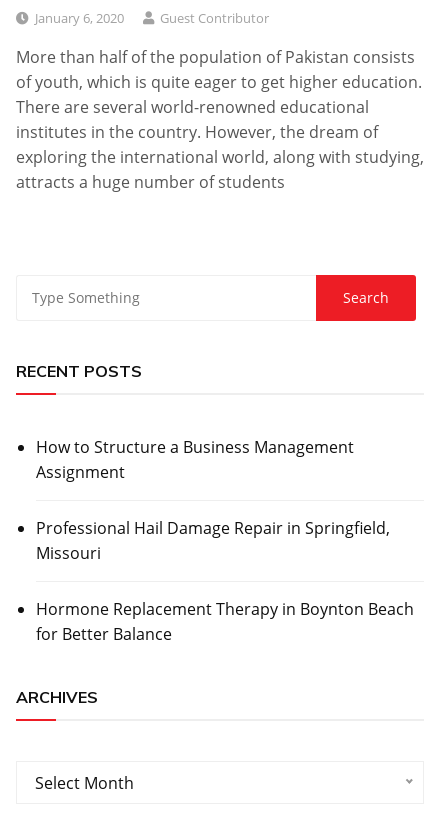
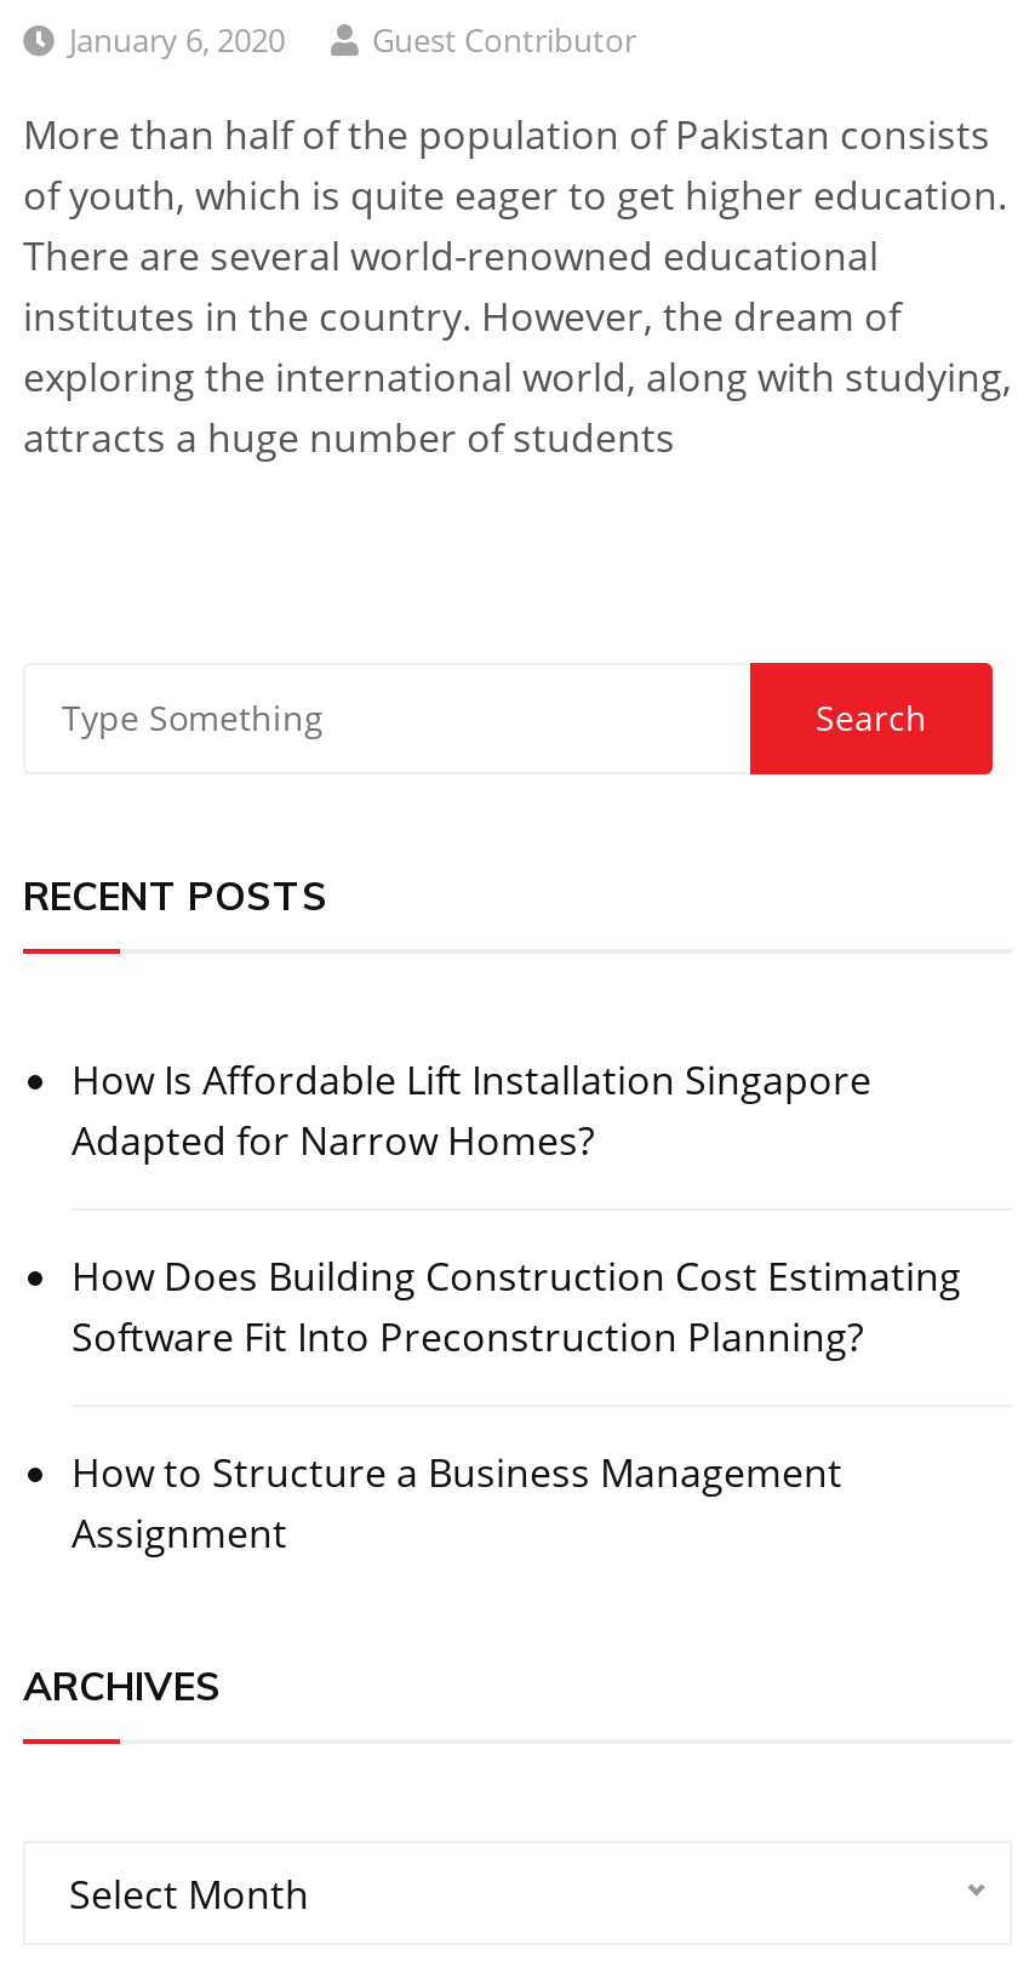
+ How Is Affordable Lift Installation Singapore
+ Adapted for Narrow Homes?
+ How Does Building Construction Cost Estimating
+ Software Fit Into Preconstruction Planning?

moved down: How to Structure a Business Management | Assignment

- Professional Hail Damage Repair in Springfield,
- Missouri
- Hormone Replacement Therapy in Boynton Beach
- for Better Balance
